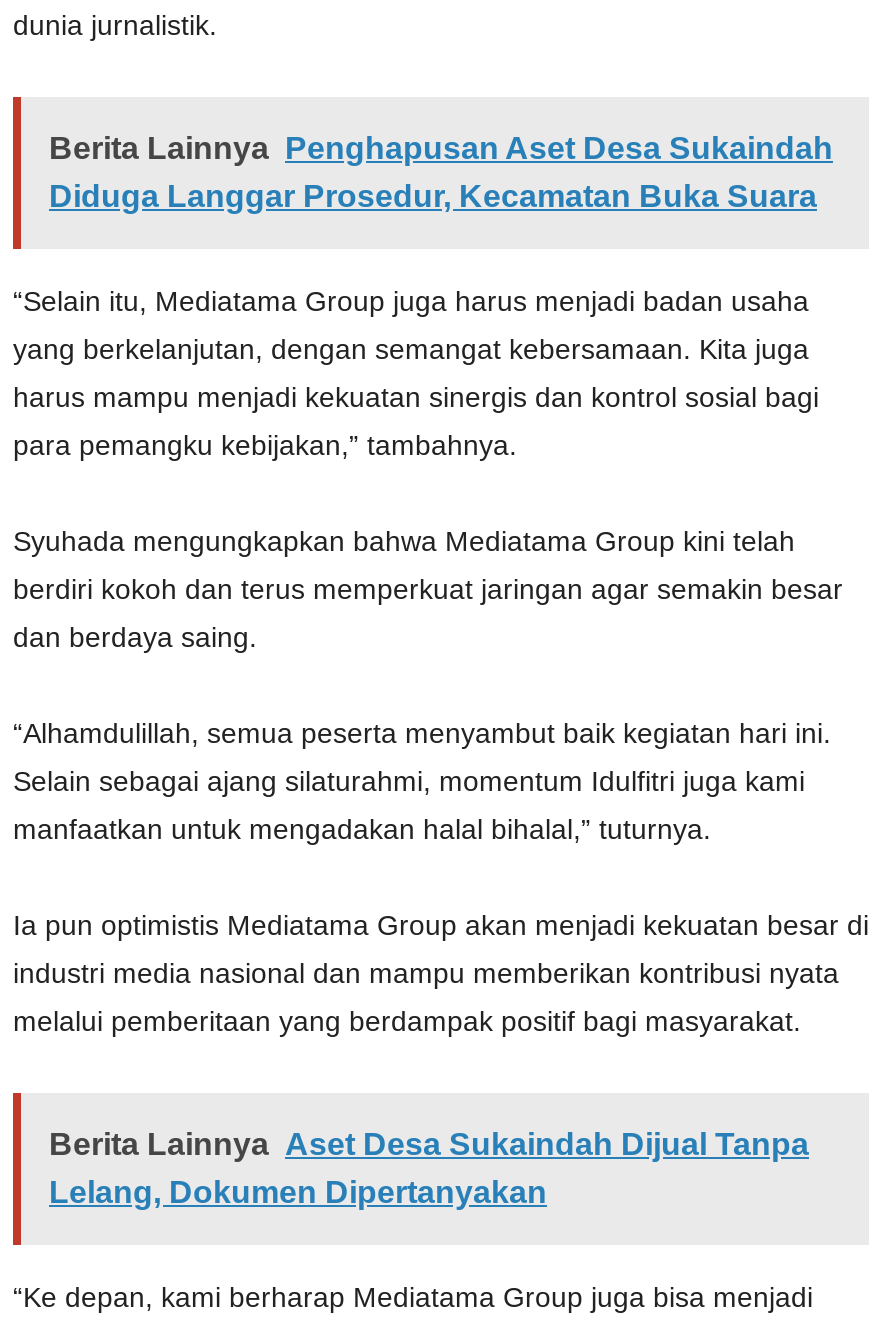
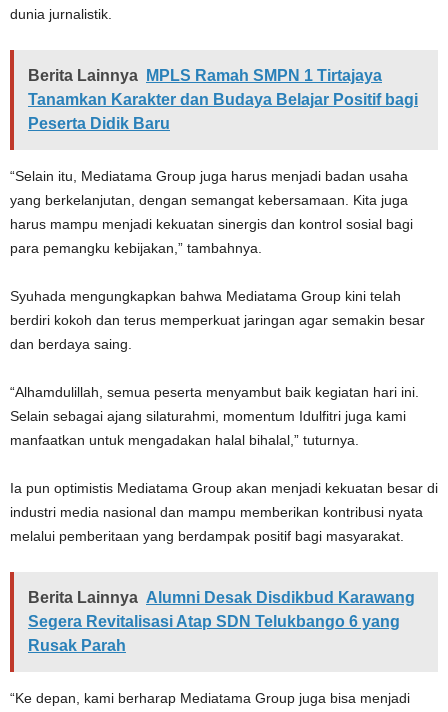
- Berita Lainnya Penghapusan Aset Desa Sukaindah
- Diduga Langgar Prosedur, Kecamatan Buka Suara
+ Berita Lainnya MPLS Ramah SMPN 1 Tirtajaya
+ Tanamkan Karakter dan Budaya Belajar Positif bagi
+ Peserta Didik Baru

- Berita Lainnya Aset Desa Sukaindah Dijual Tanpa
- Lelang, Dokumen Dipertanyakan
+ Berita Lainnya Alumni Desak Disdikbud Karawang
+ Segera Revitalisasi Atap SDN Telukbango 6 yang
+ Rusak Parah
